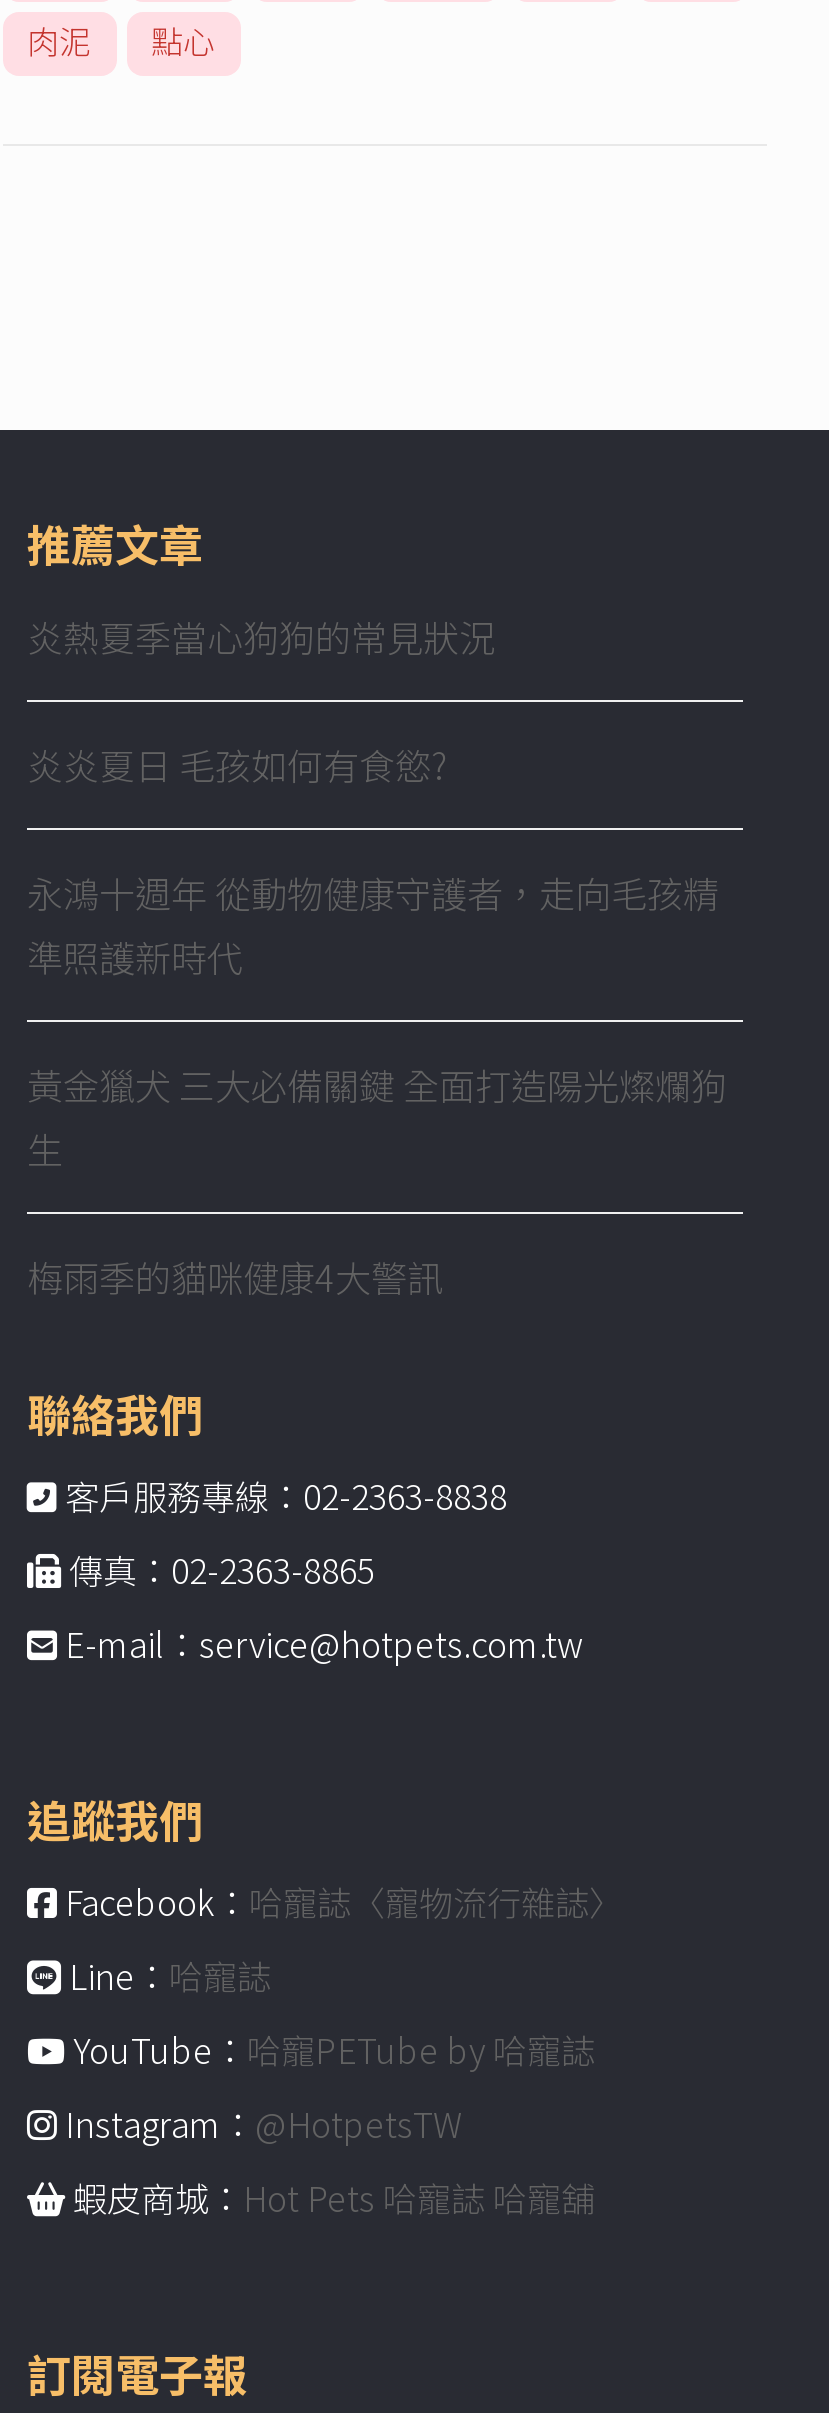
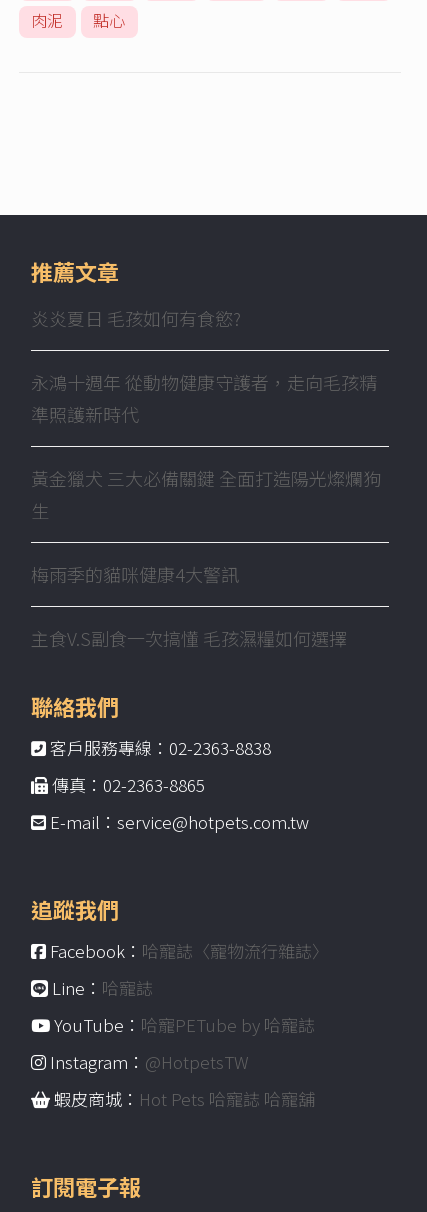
- 炎熱夏季當心狗狗的常見狀況

moved up: 炎炎夏日 毛孩如何有食慾? | 永鴻十週年 從動物健康守護者，走向毛孩精 | 準照護新時代 | 黃金獵犬 三大必備關鍵 全面打造陽光燦爛狗 | 生 | 梅雨季的貓咪健康4大警訊

+ 主食V.S副食一次搞懂 毛孩濕糧如何選擇
